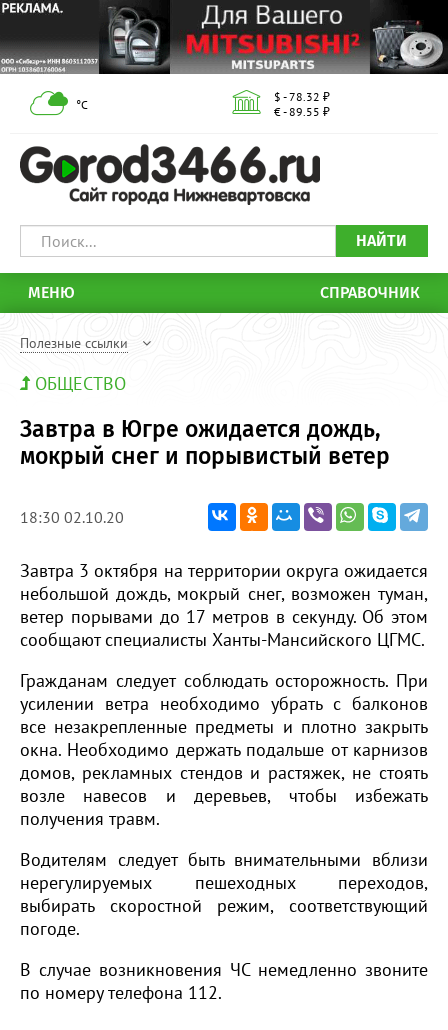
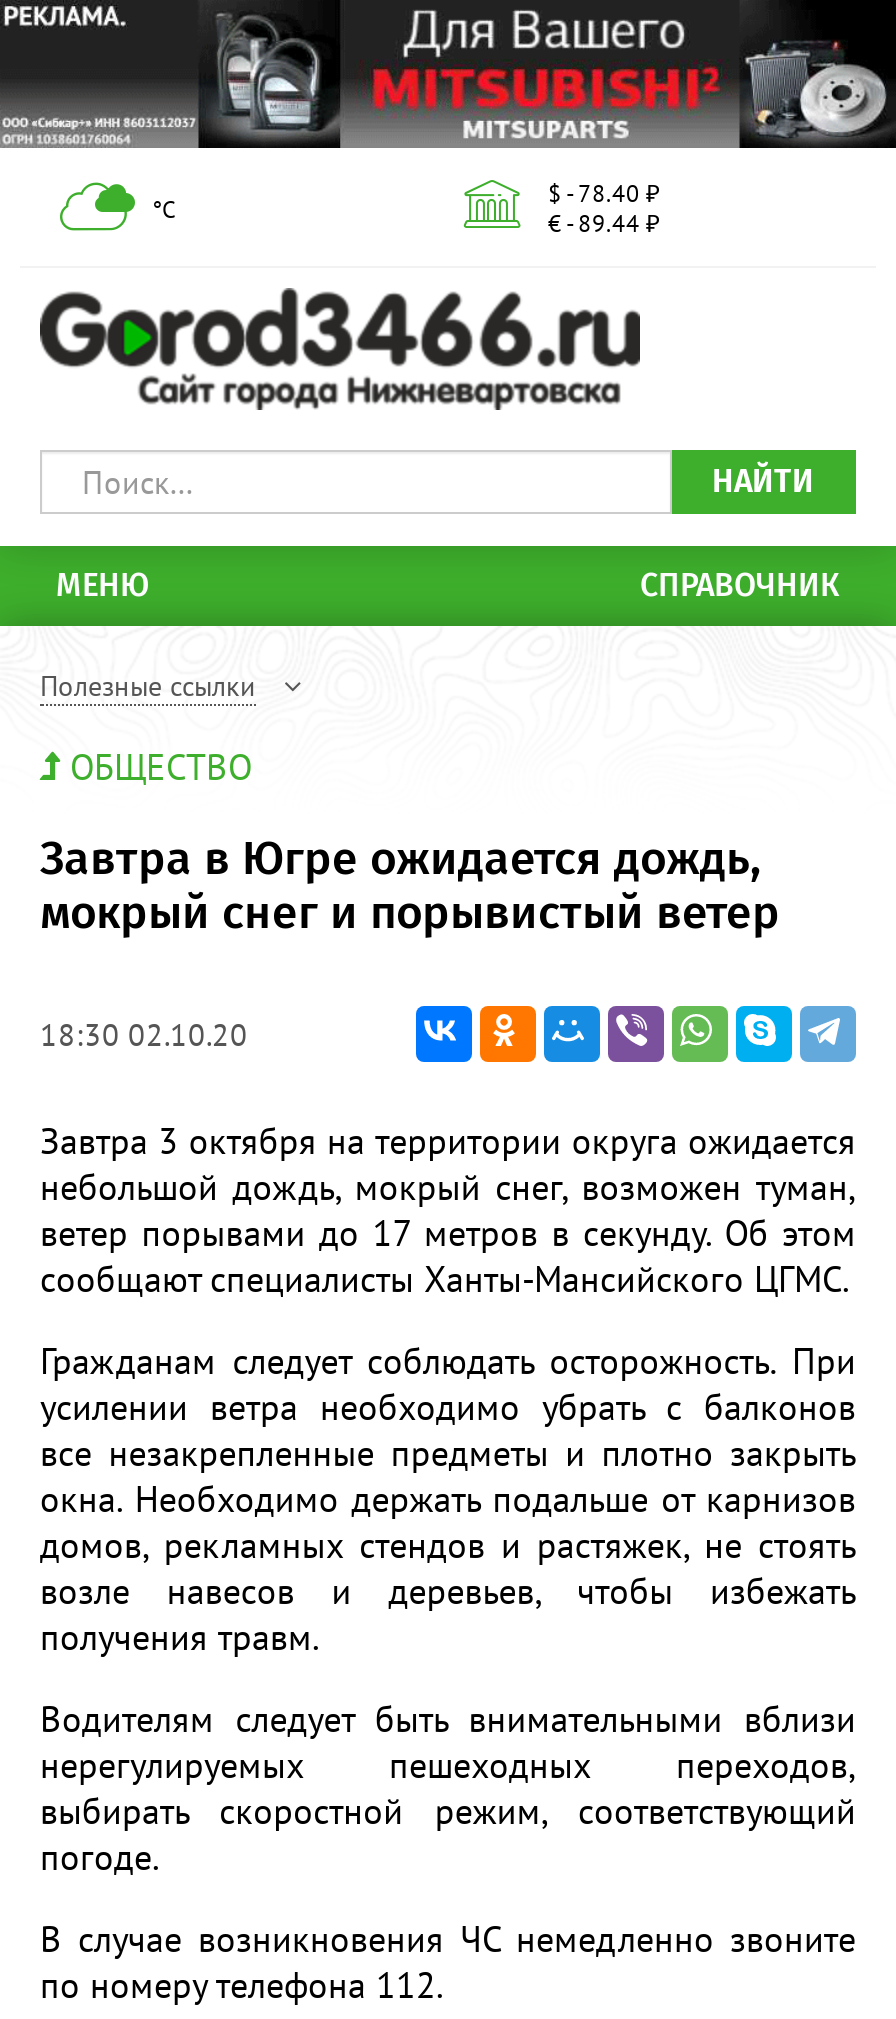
- $ - 78.32 ₽
+ $ - 78.40 ₽

- € - 89.55 ₽
+ € - 89.44 ₽
